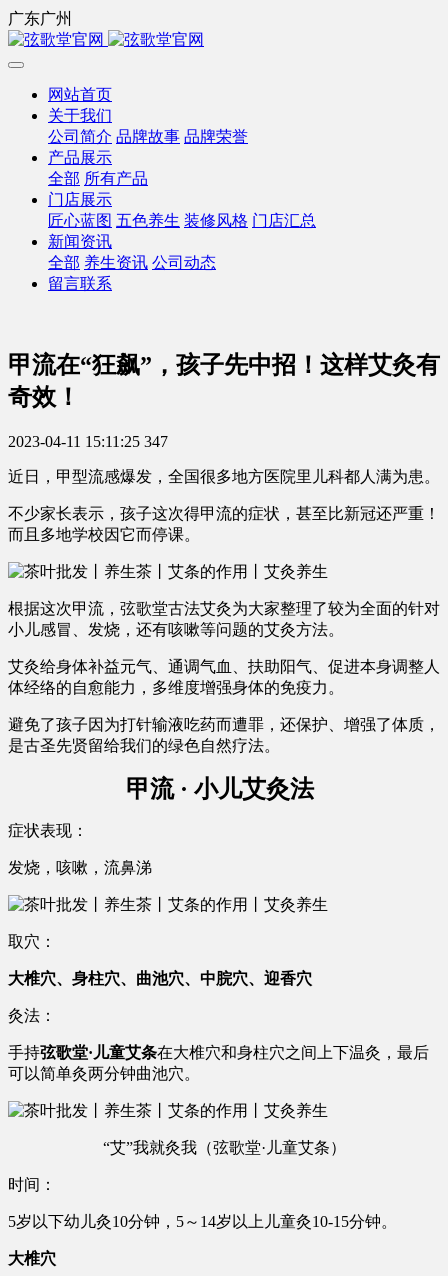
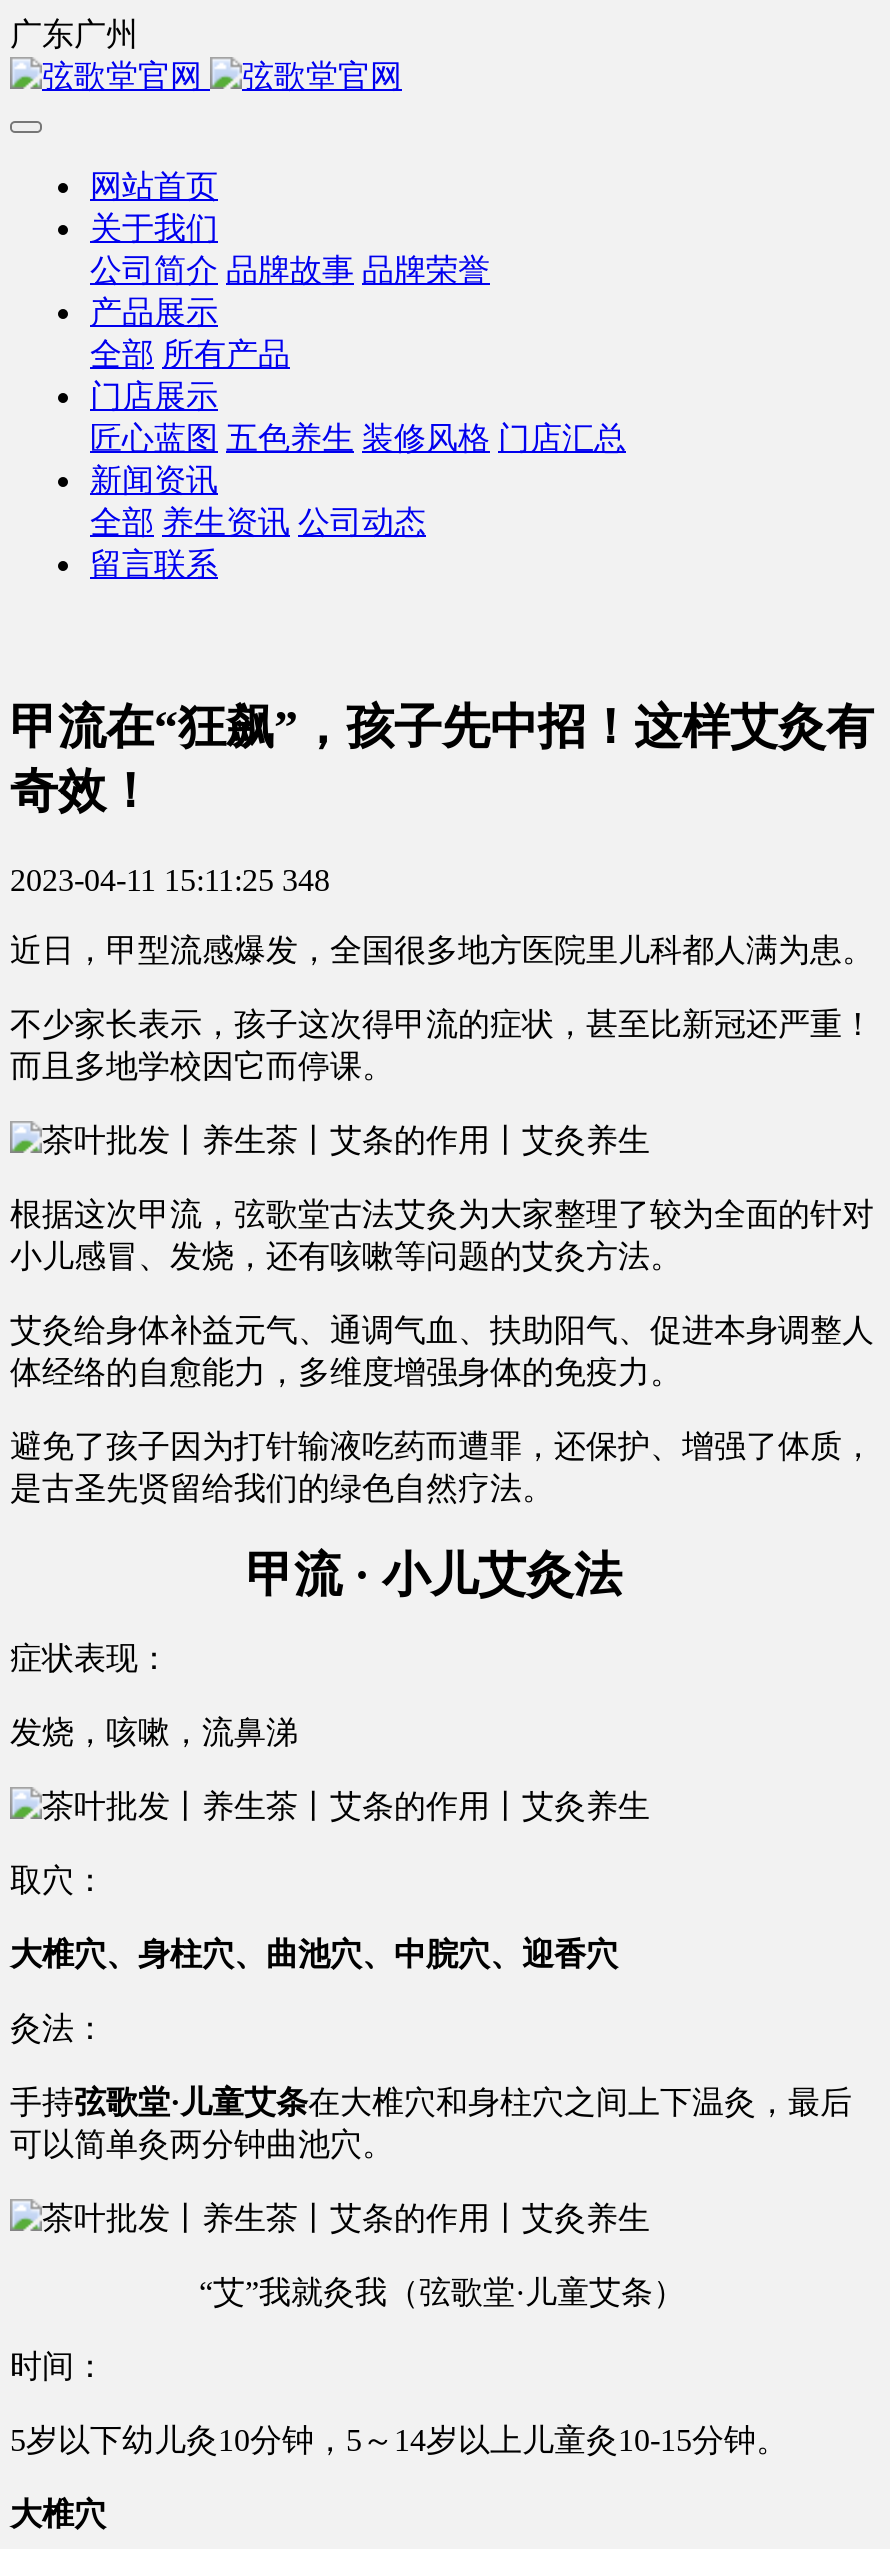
- 2023-04-11 15:11:25 347
+ 2023-04-11 15:11:25 348
